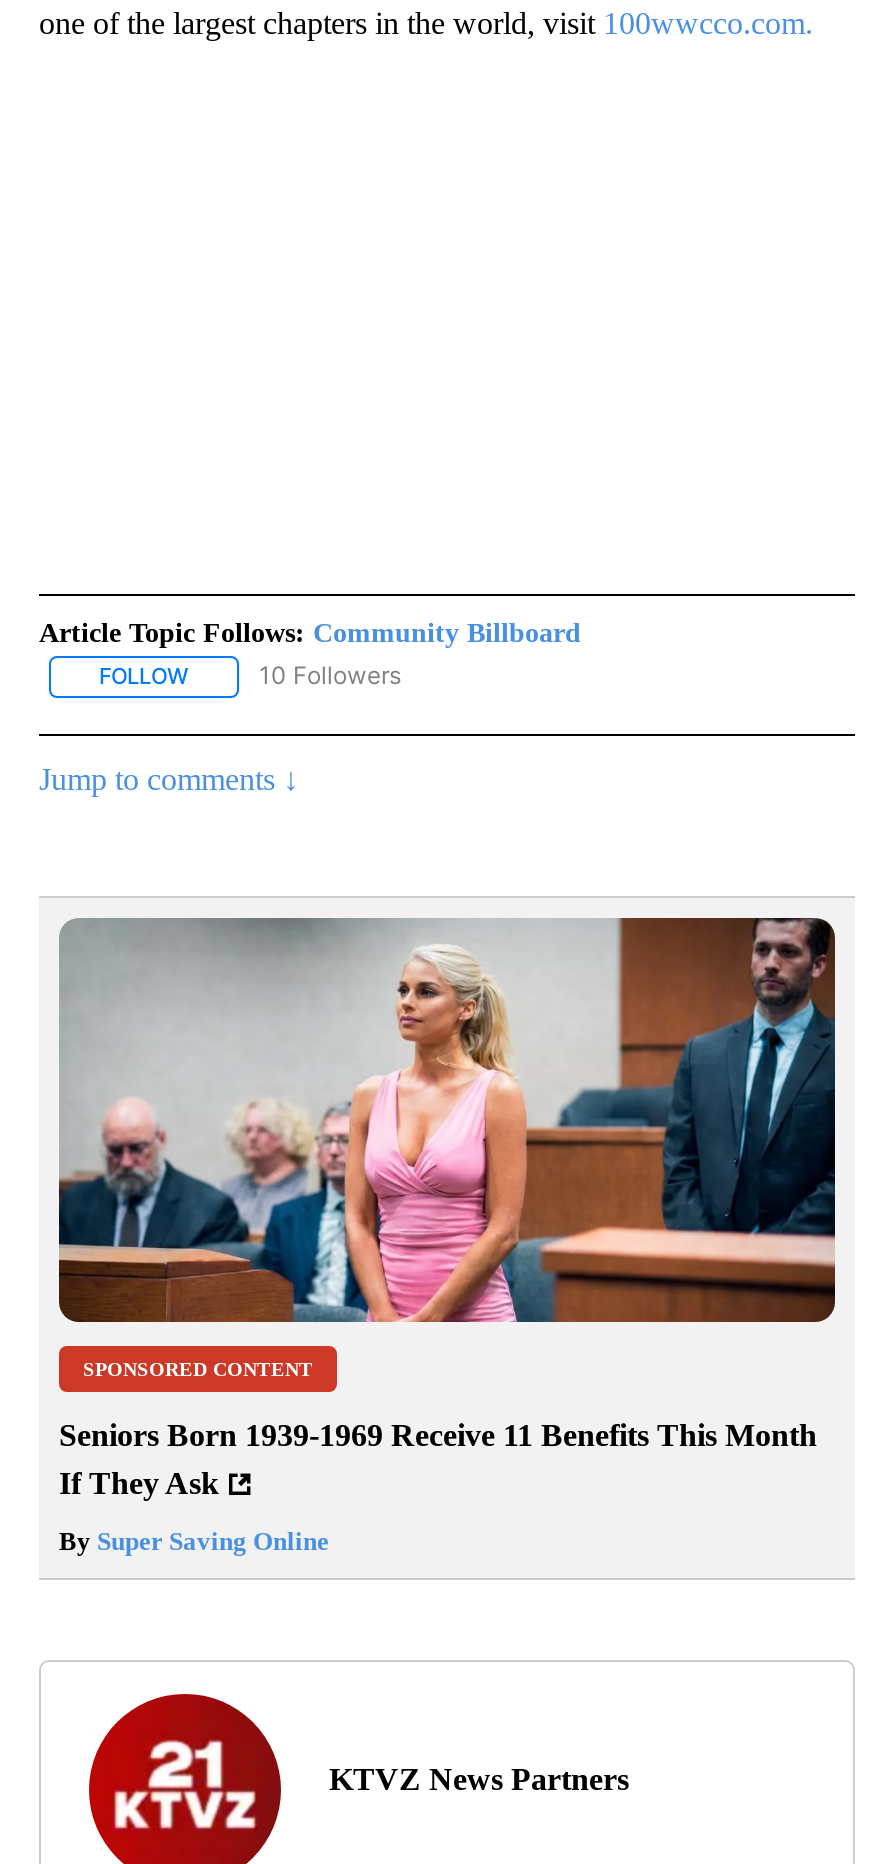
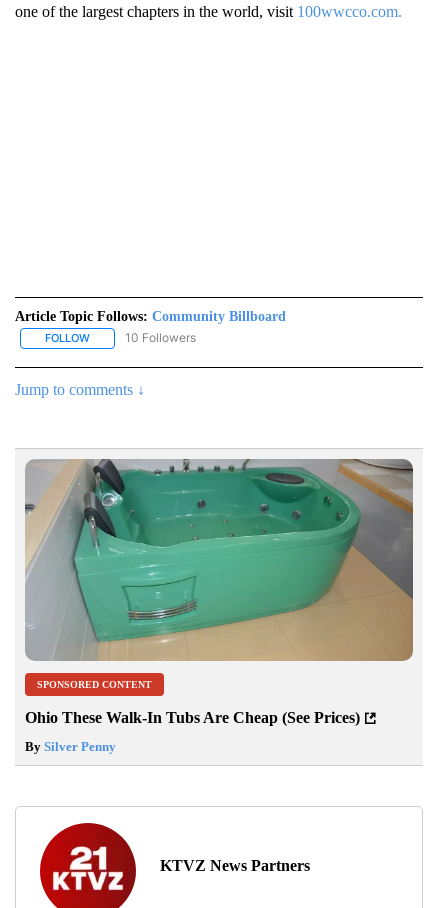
- [image]
+ [image]

- Seniors Born 1939-1969 Receive 11 Benefits This Month
- If They Ask
+ Ohio These Walk-In Tubs Are Cheap (See Prices)

- By Super Saving Online
+ By Silver Penny
